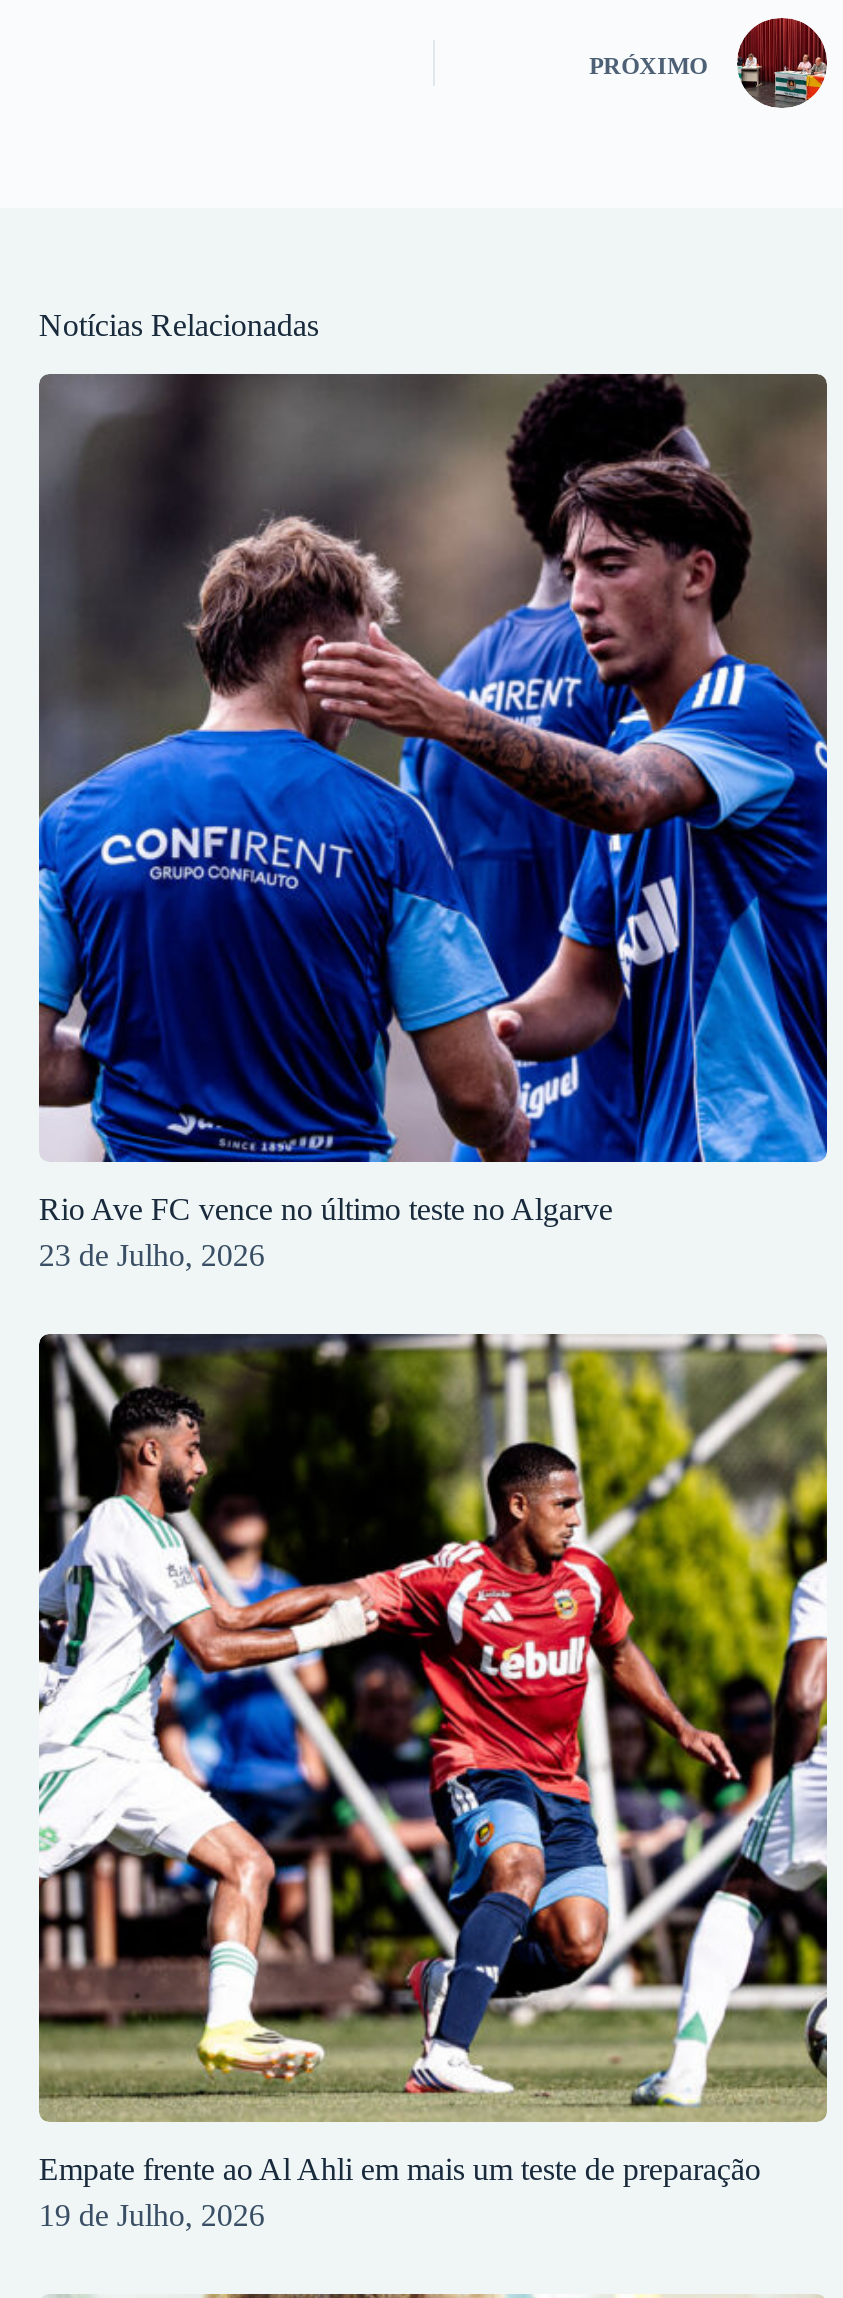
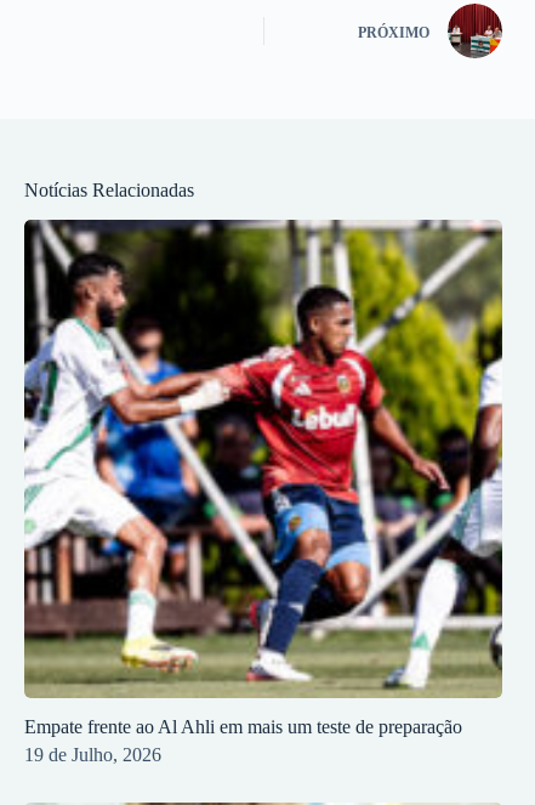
- [image]
- Rio Ave FC vence no último teste no Algarve
- 23 de Julho, 2026
